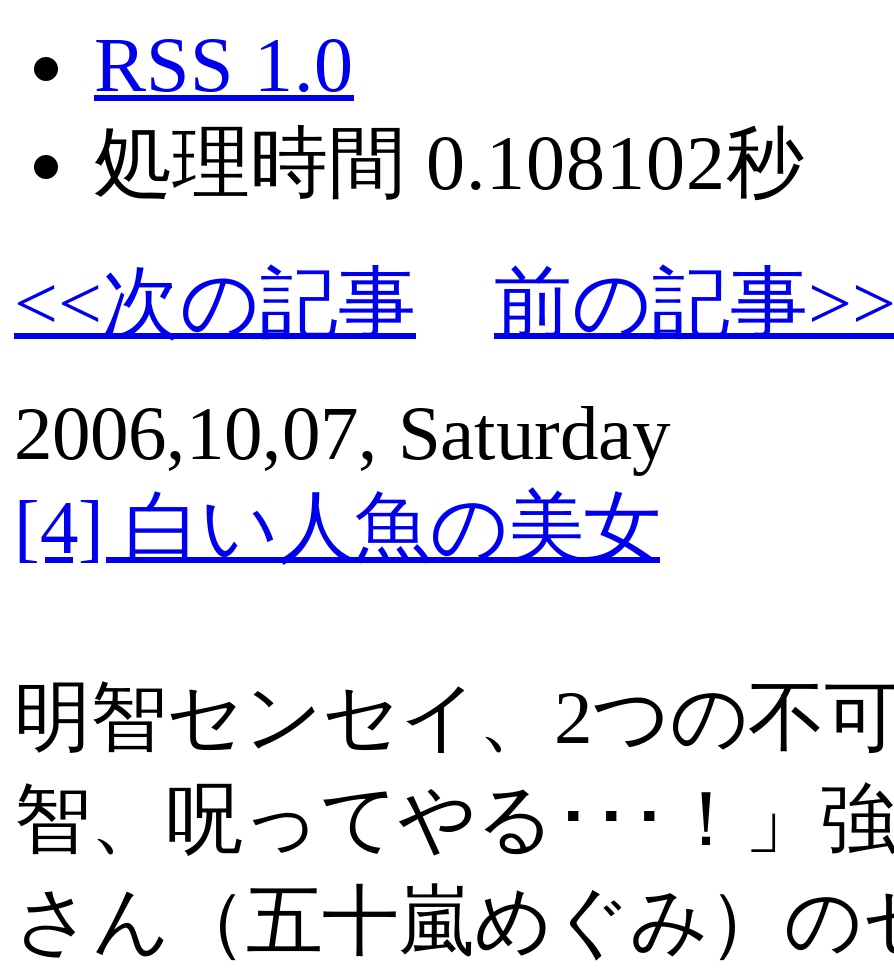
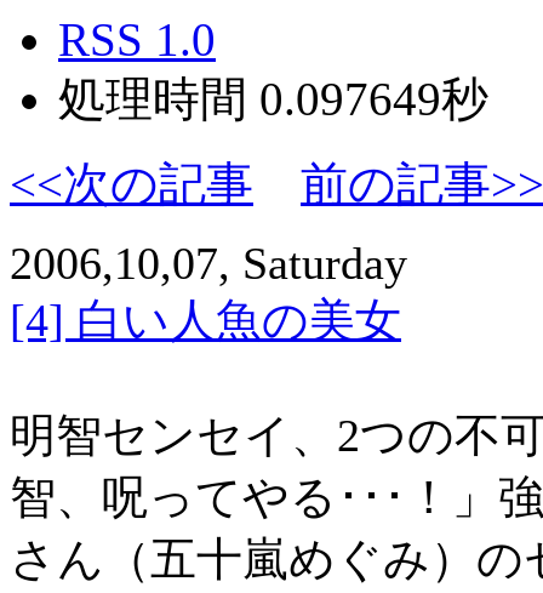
- 処理時間 0.108102秒
+ 処理時間 0.097649秒
